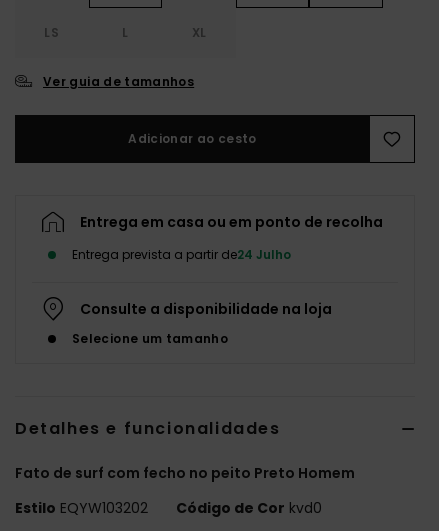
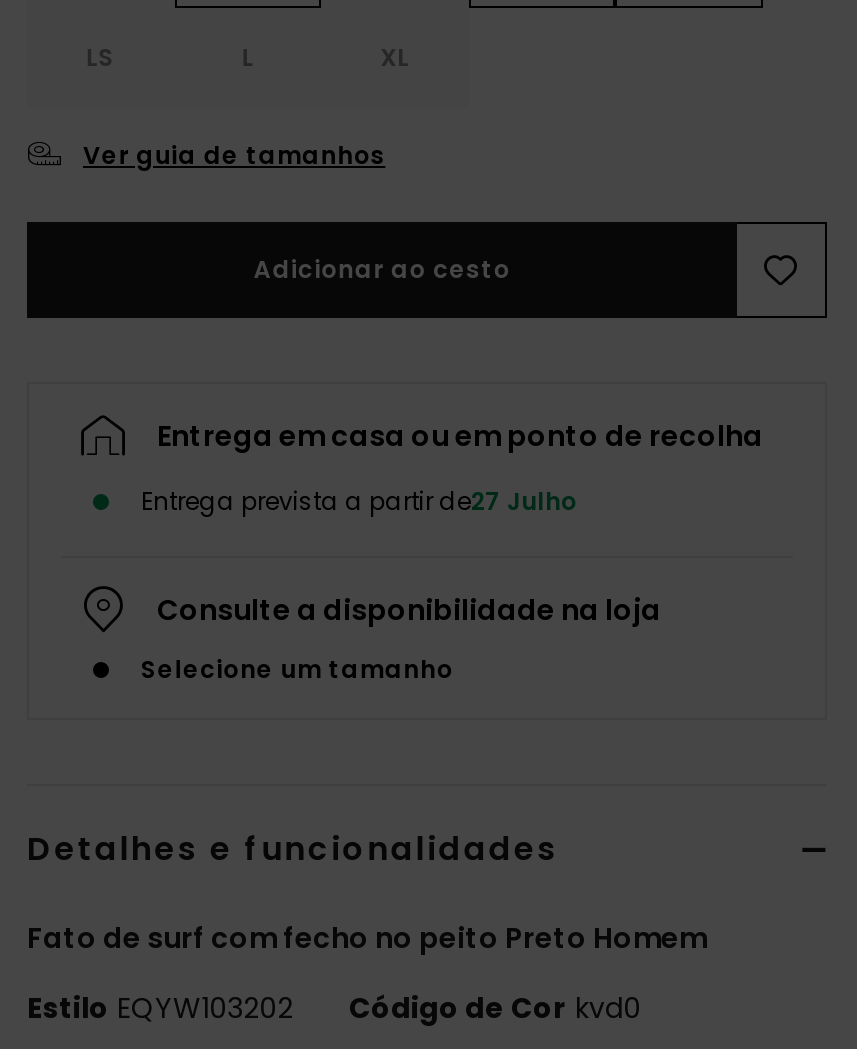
- Entrega prevista a partir de24 Julho
+ Entrega prevista a partir de27 Julho
